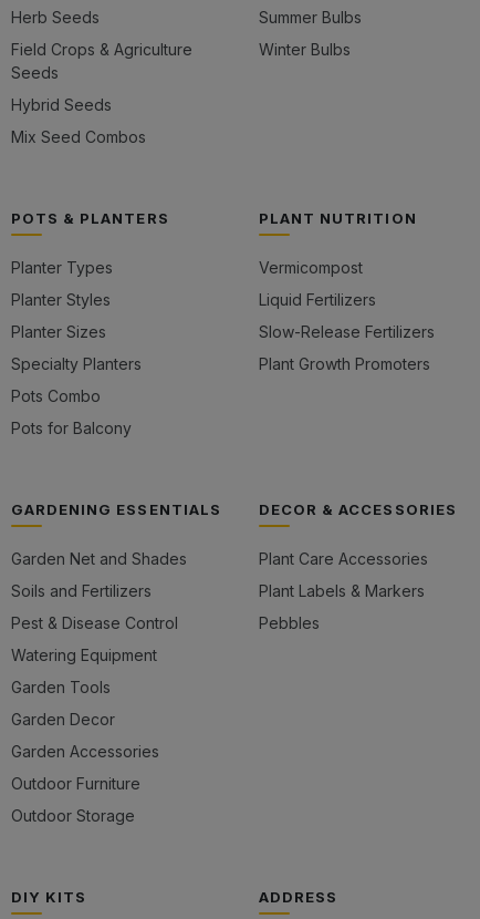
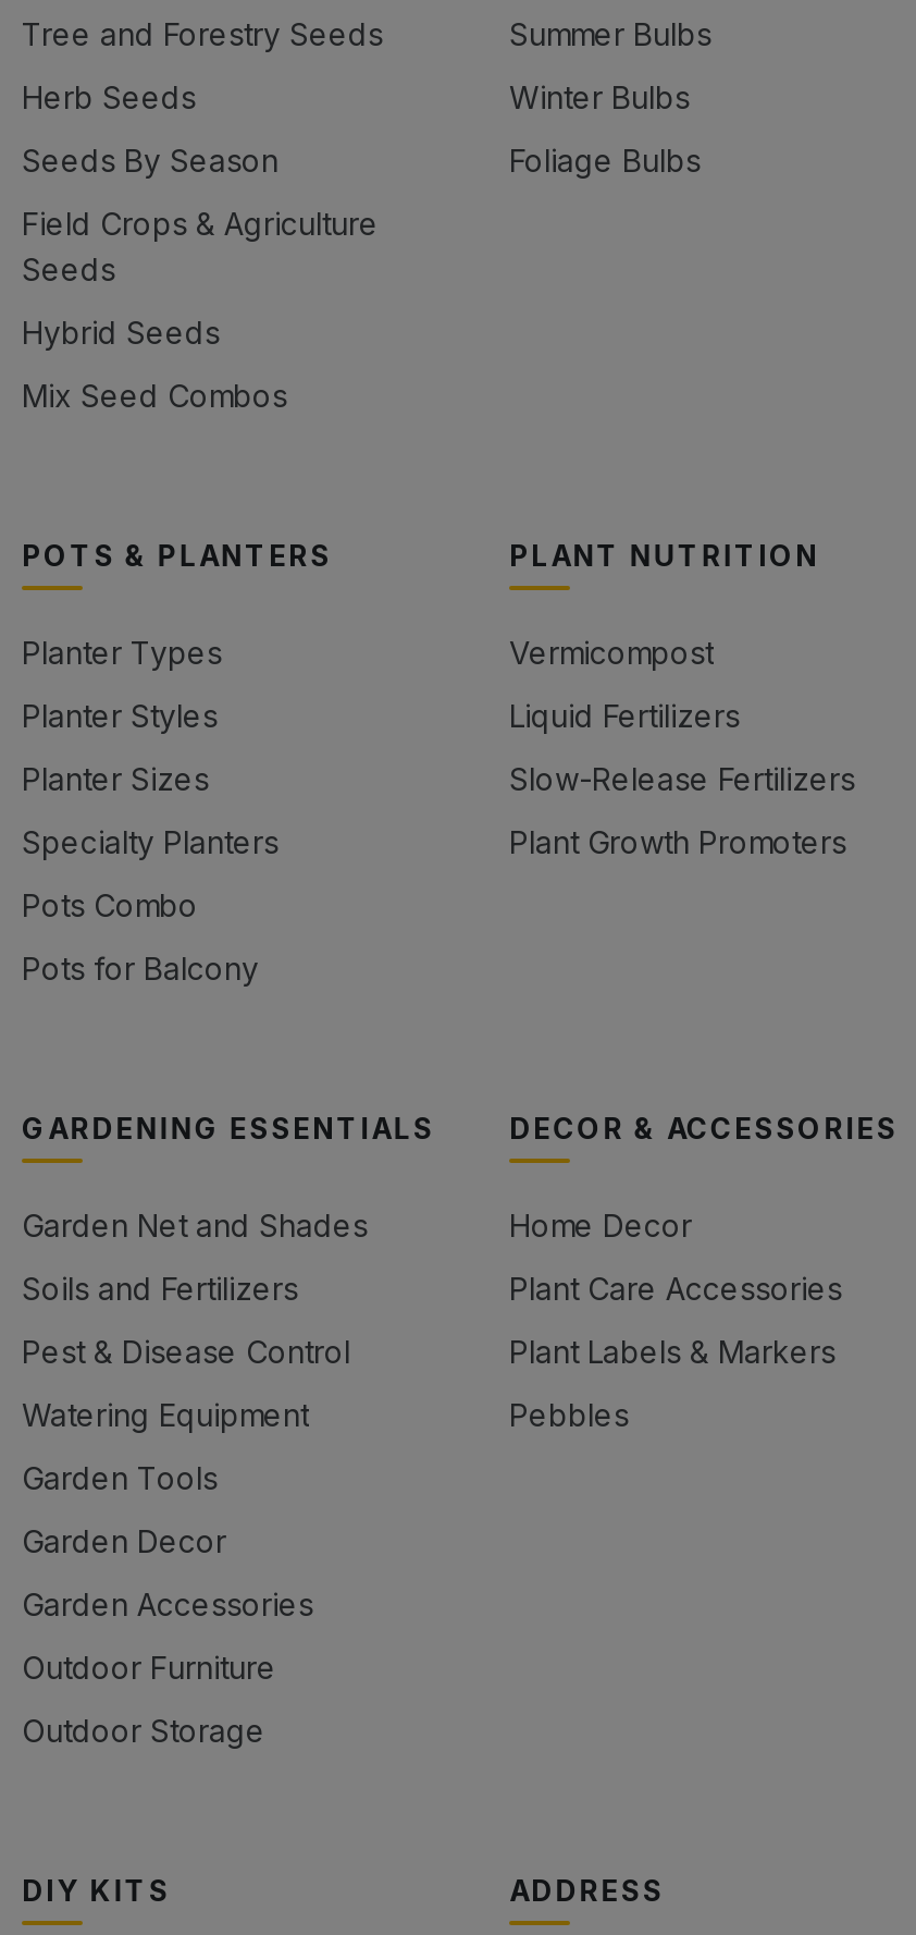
+ Tree and Forestry Seeds

+ Seeds By Season

+ Foliage Bulbs

moved down: Plant Care Accessories | Plant Labels & Markers | Pebbles

+ Home Decor
